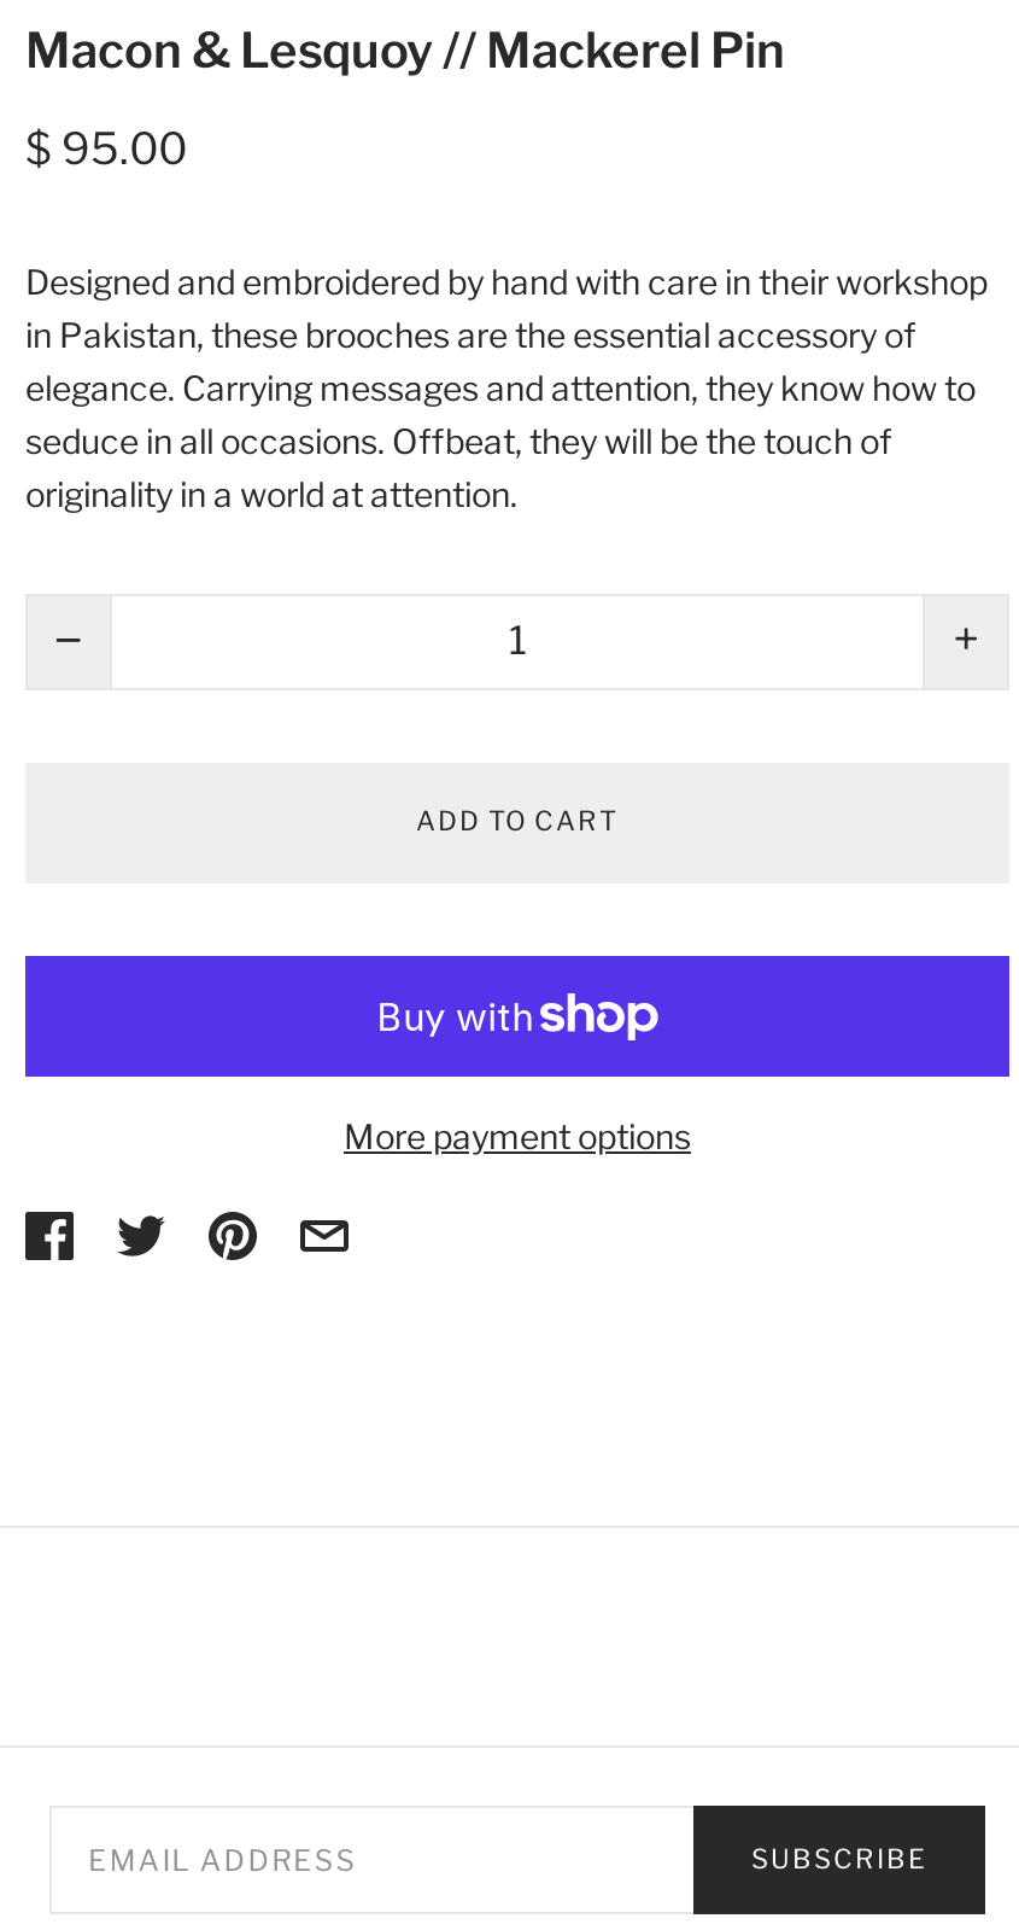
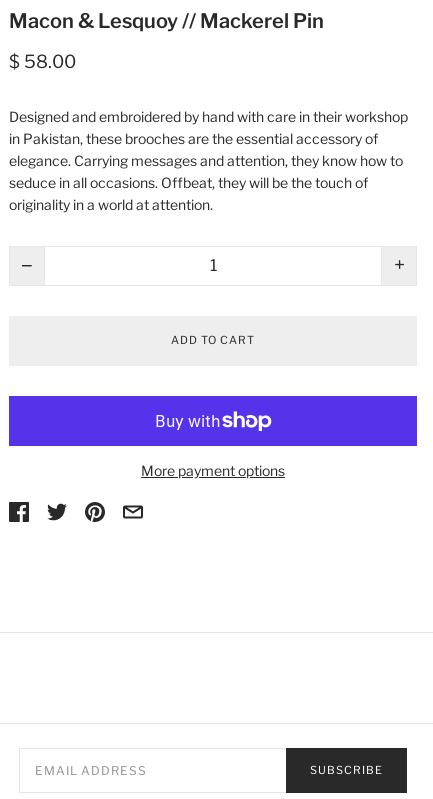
- $ 95.00
+ $ 58.00
